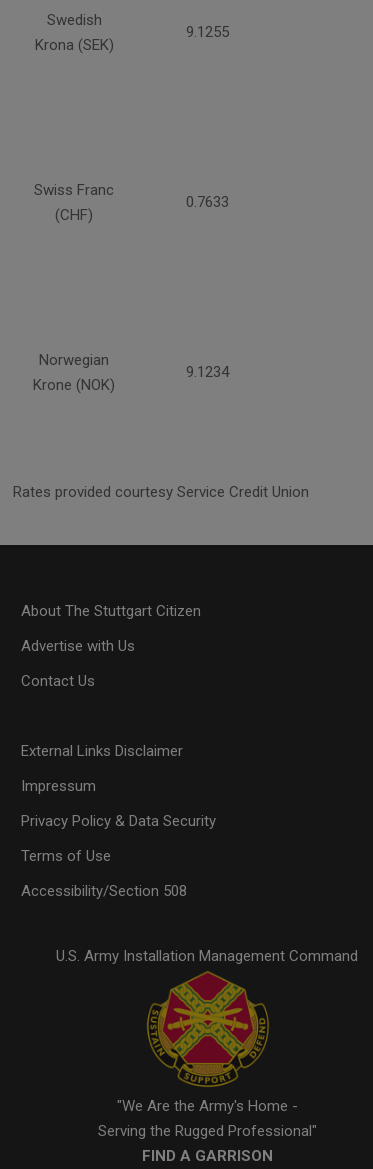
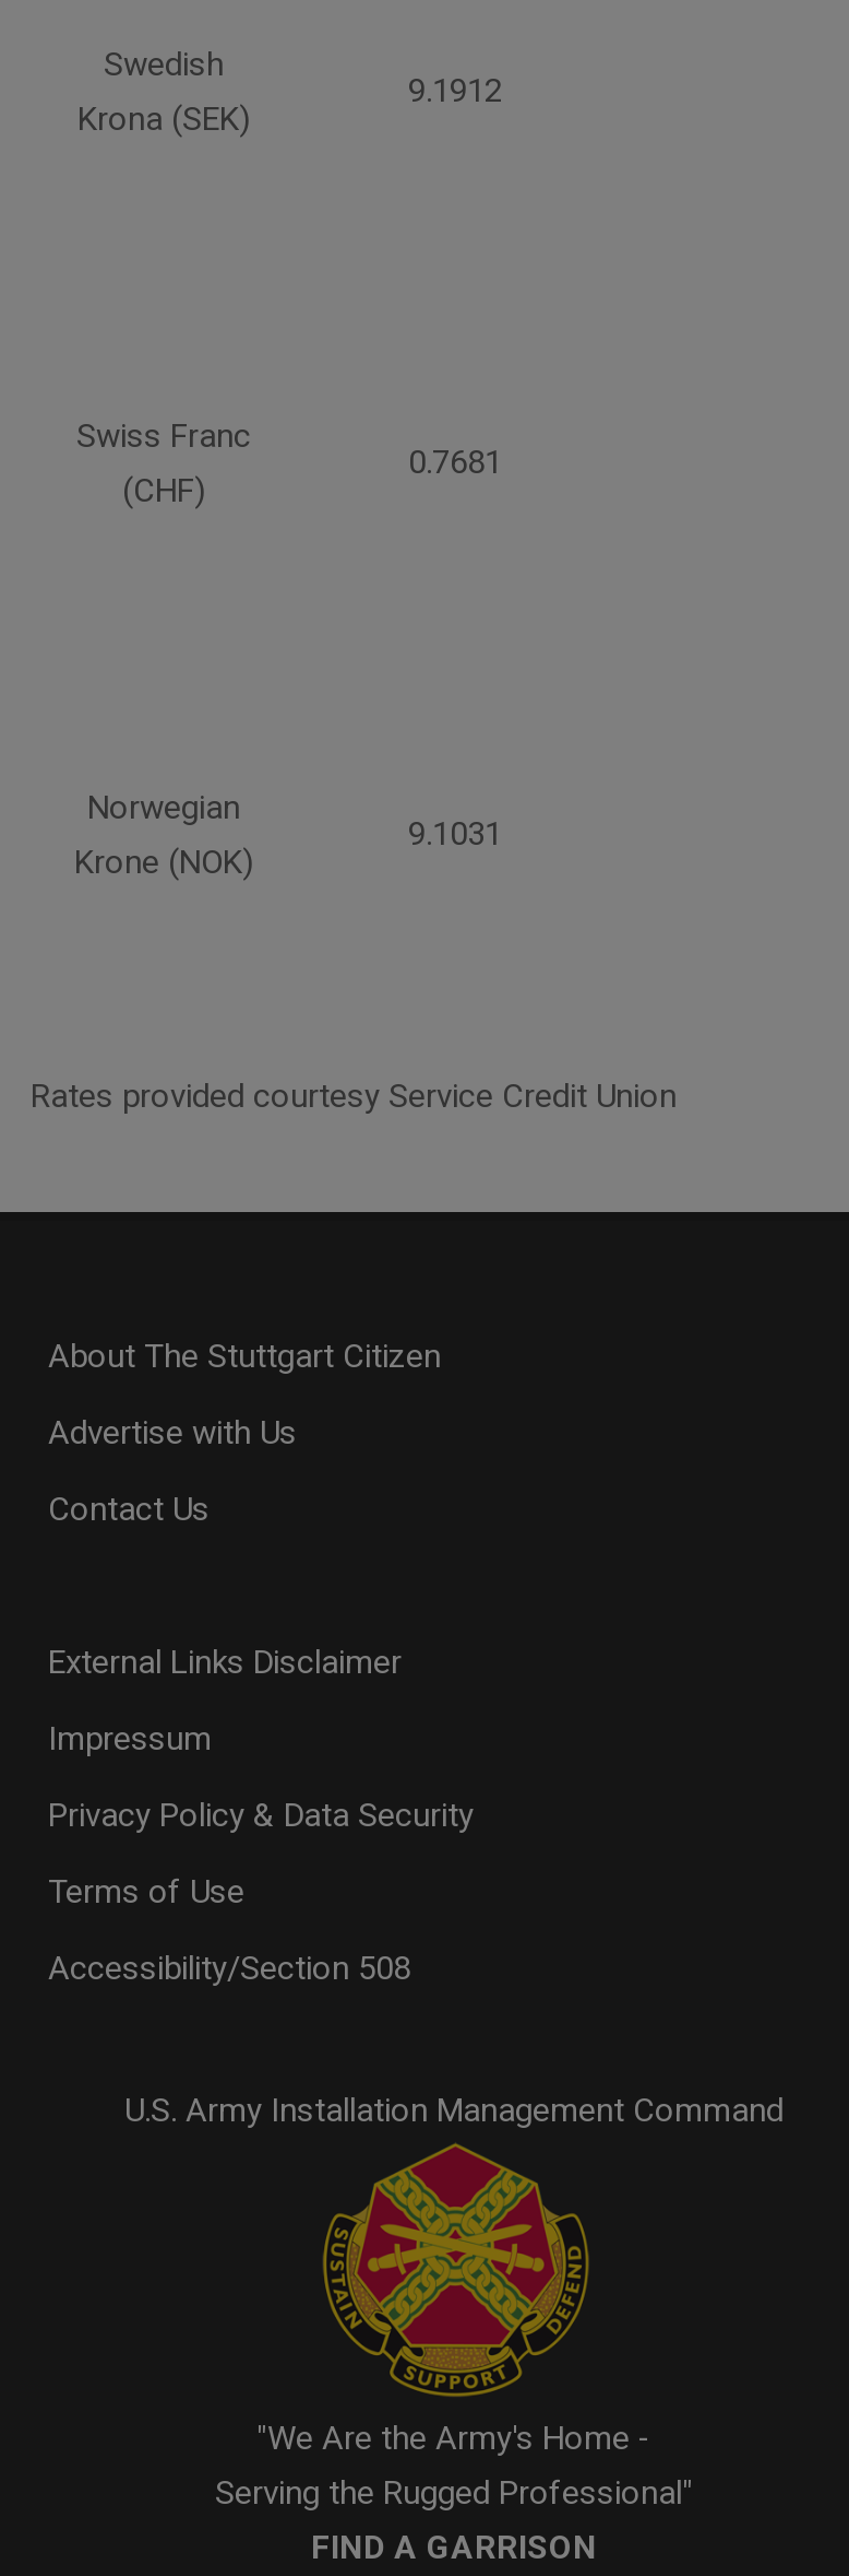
- 9.1255
+ 9.1912

- 0.7633
+ 0.7681

- 9.1234
+ 9.1031
